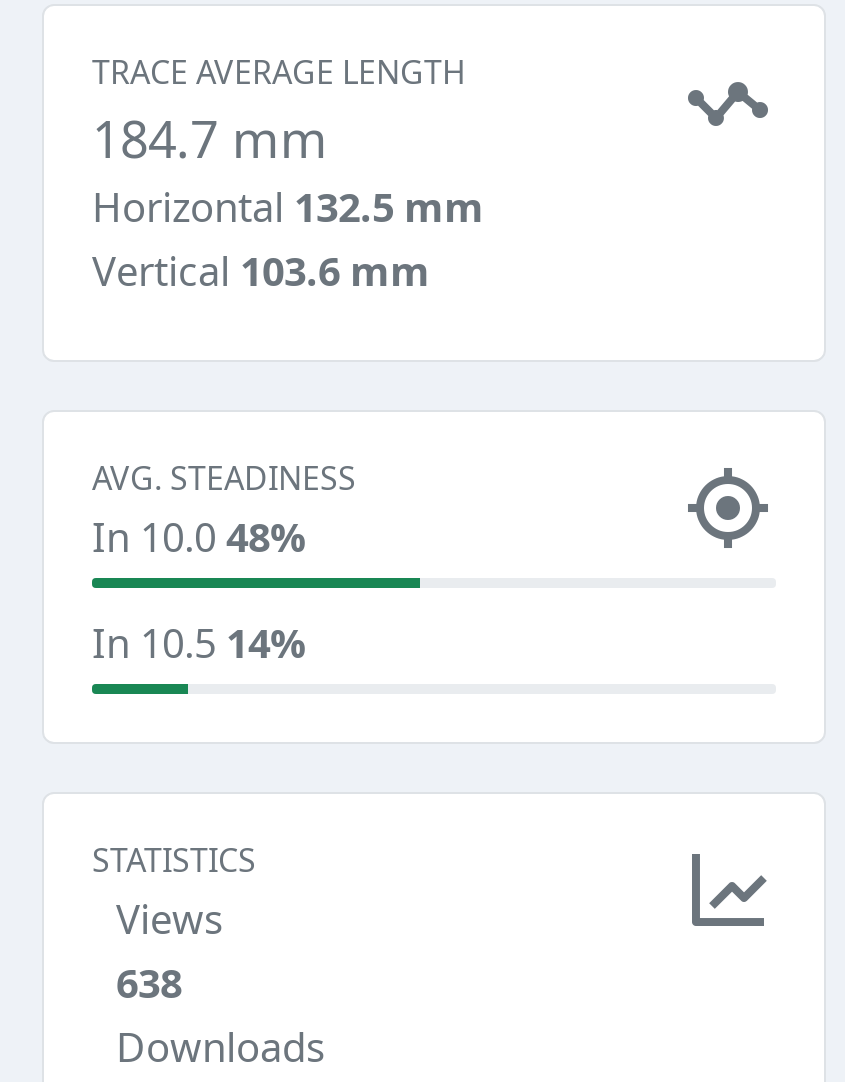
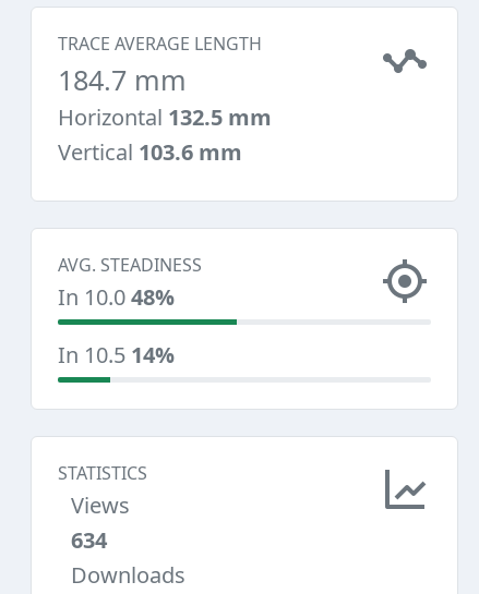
- 638
+ 634
